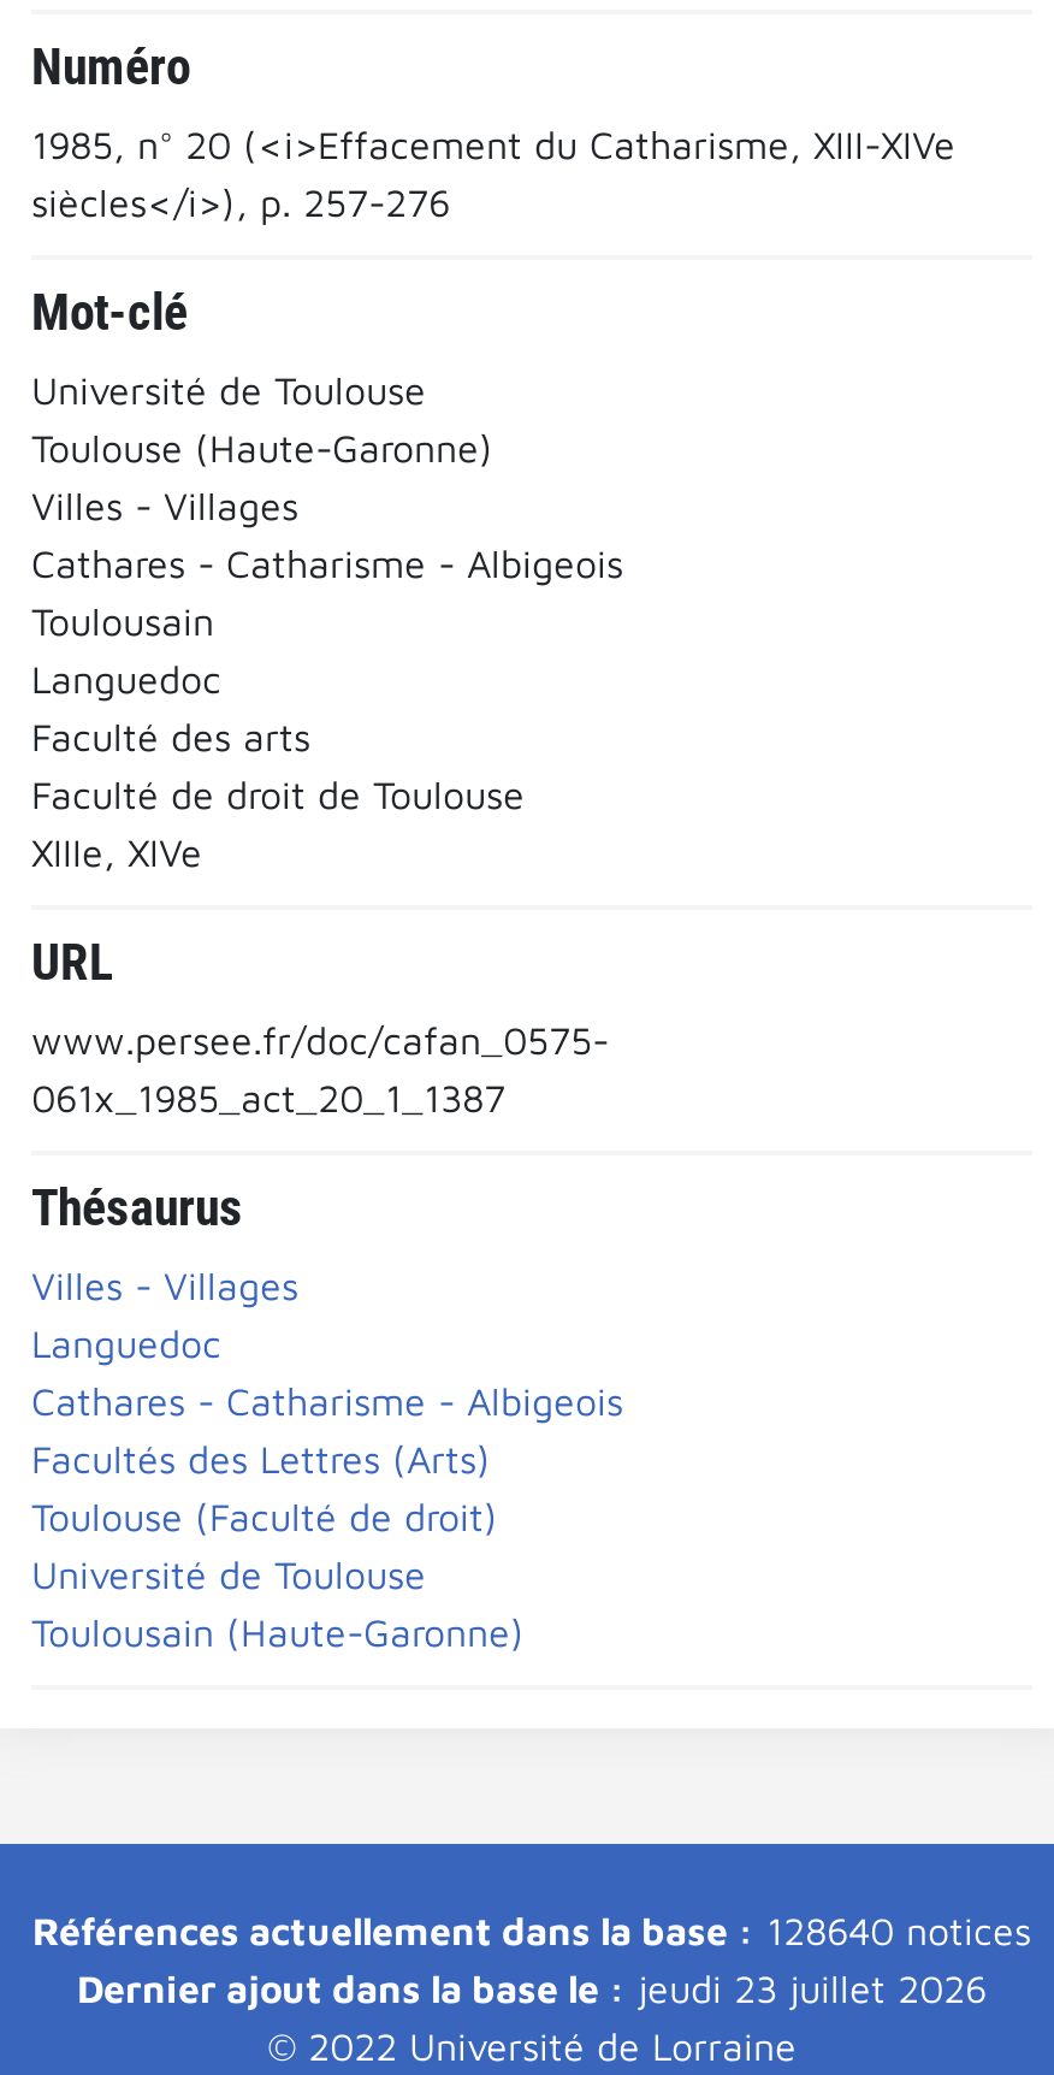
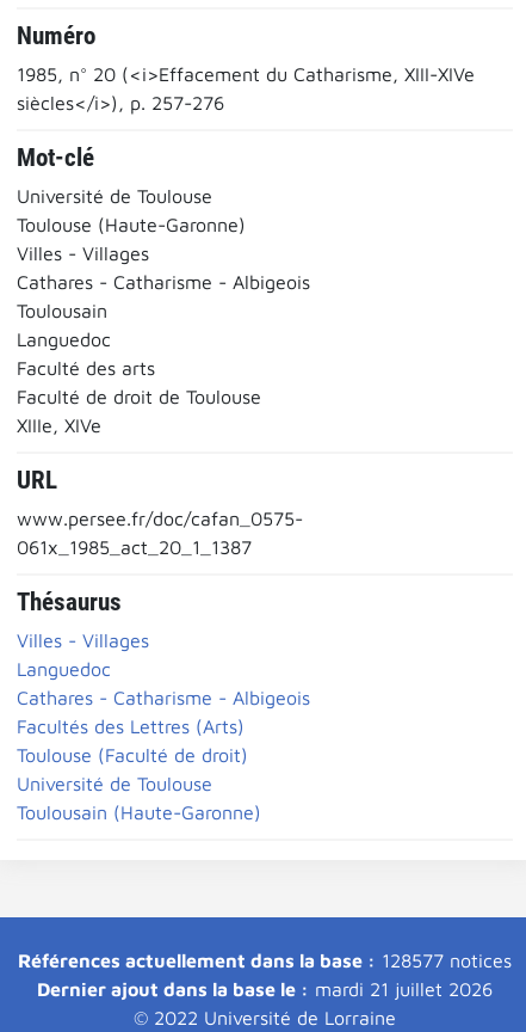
- Références actuellement dans la base : 128640 notices
+ Références actuellement dans la base : 128577 notices

- Dernier ajout dans la base le : jeudi 23 juillet 2026
+ Dernier ajout dans la base le : mardi 21 juillet 2026
